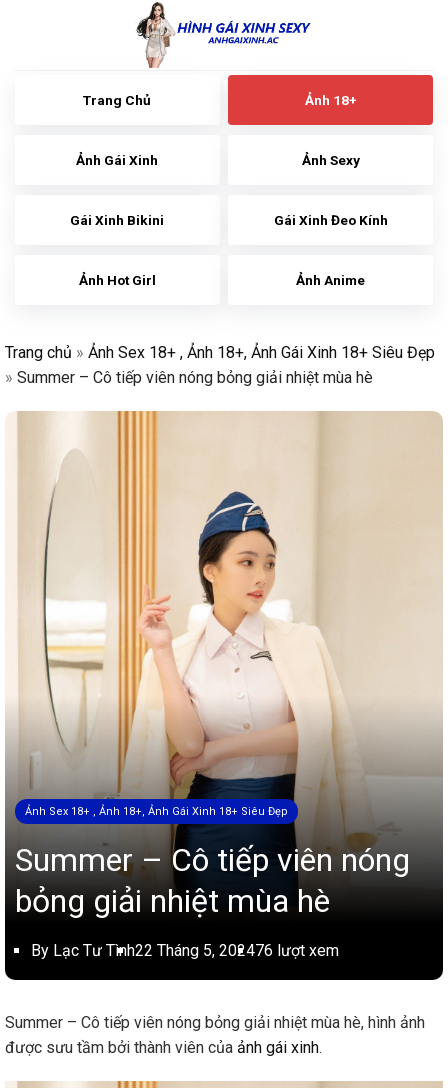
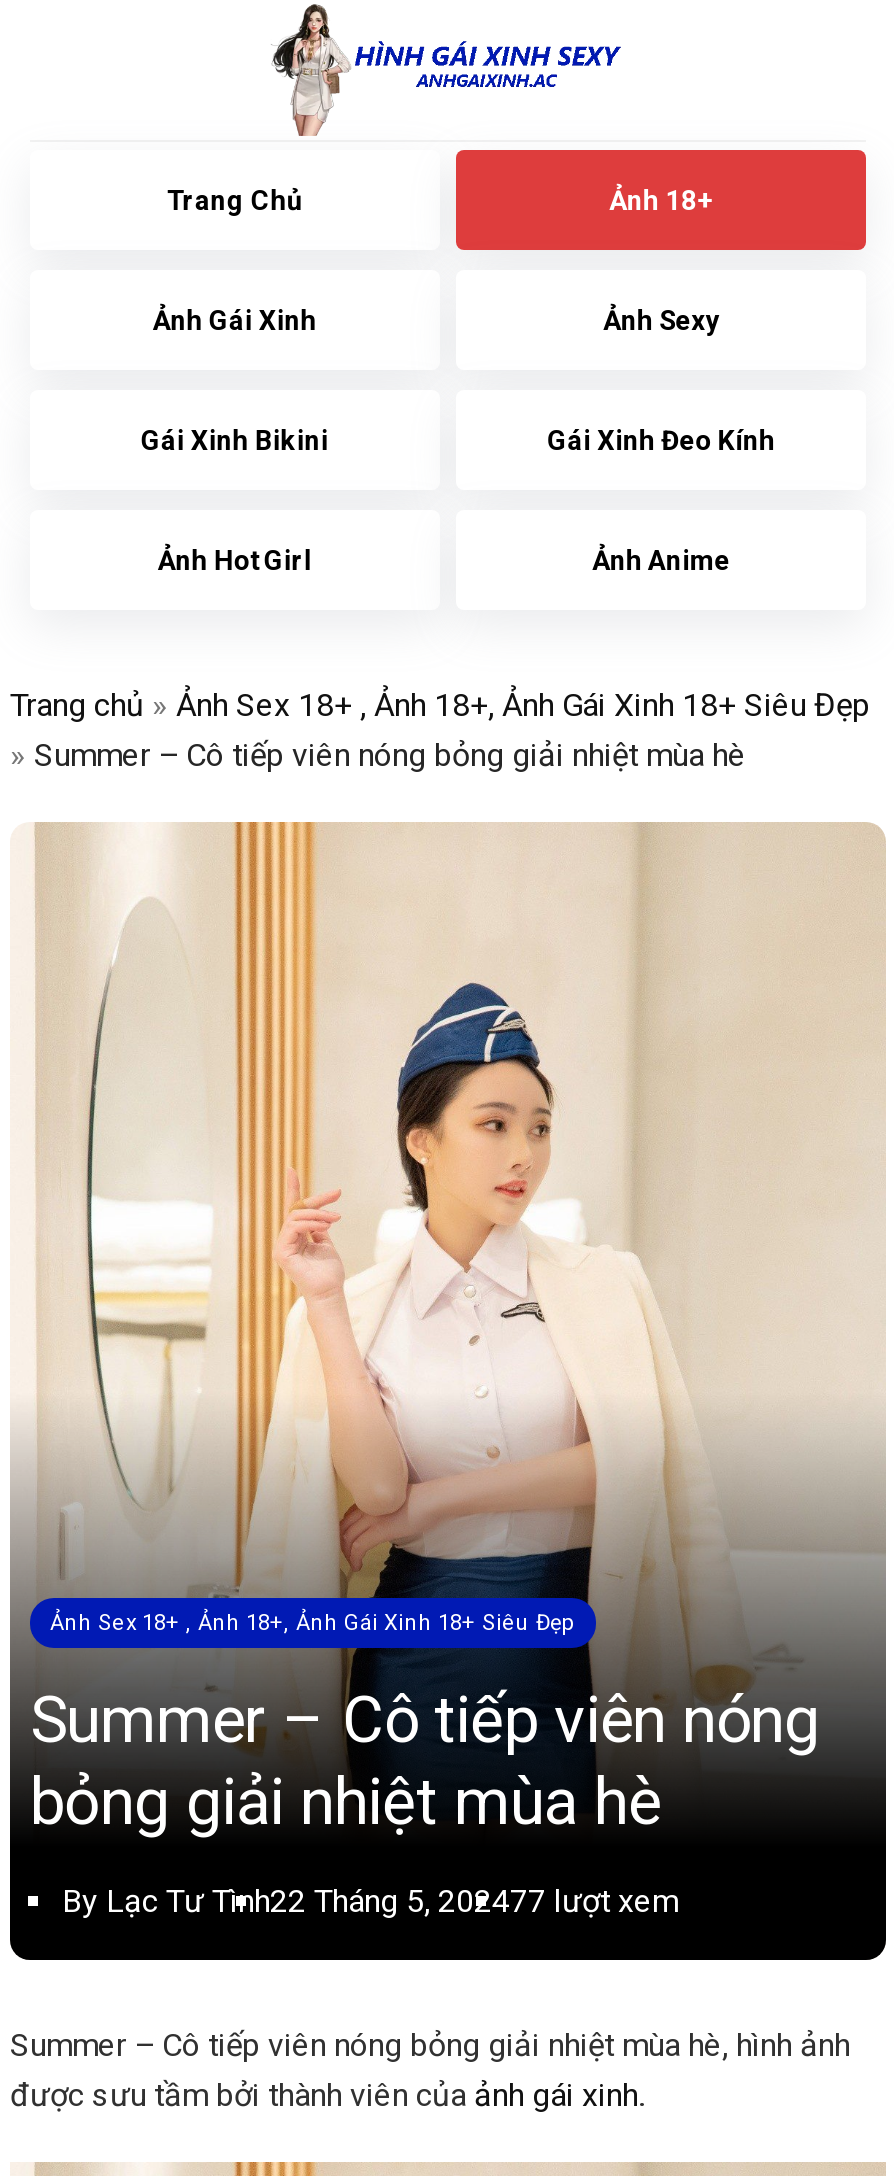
- By Lạc Tư Tình22 Tháng 5, 202476 lượt xem
+ By Lạc Tư Tình22 Tháng 5, 202477 lượt xem
